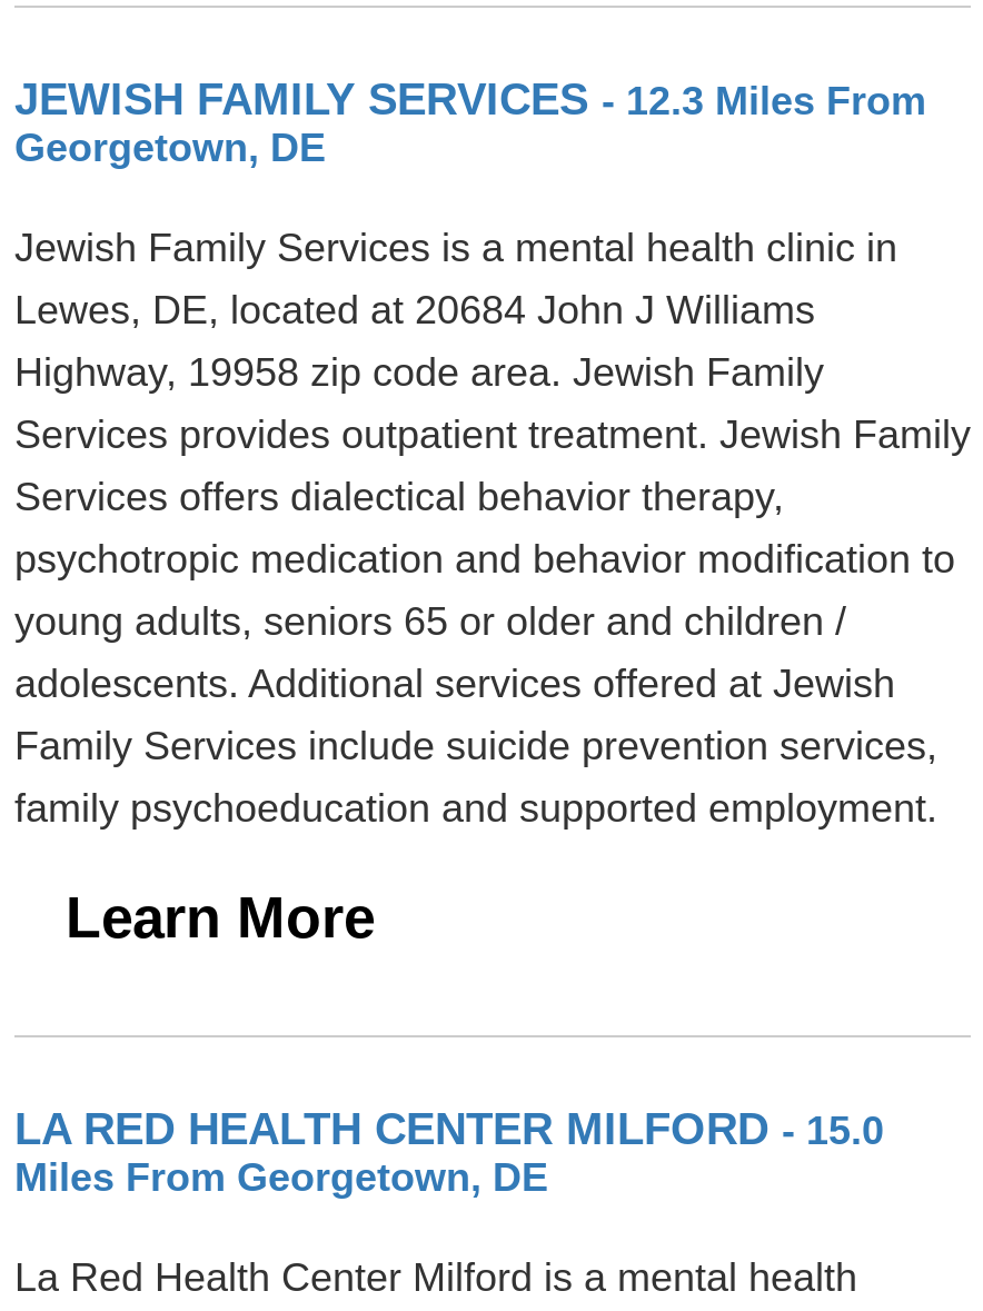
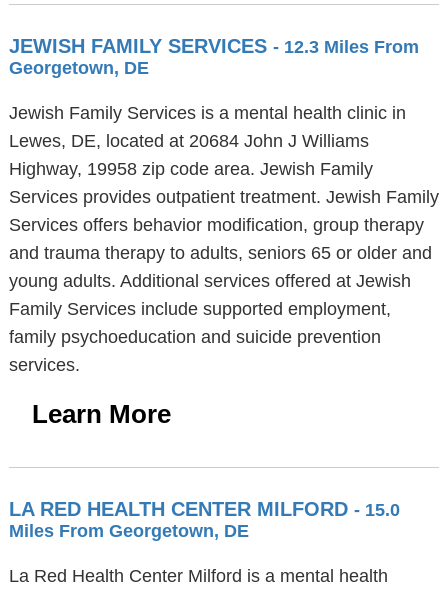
- Services offers dialectical behavior therapy,
- psychotropic medication and behavior modification to
- young adults, seniors 65 or older and children /
- adolescents. Additional services offered at Jewish
- Family Services include suicide prevention services,
- family psychoeducation and supported employment.
+ Services offers behavior modification, group therapy
+ and trauma therapy to adults, seniors 65 or older and
+ young adults. Additional services offered at Jewish
+ Family Services include supported employment,
+ family psychoeducation and suicide prevention
+ services.
